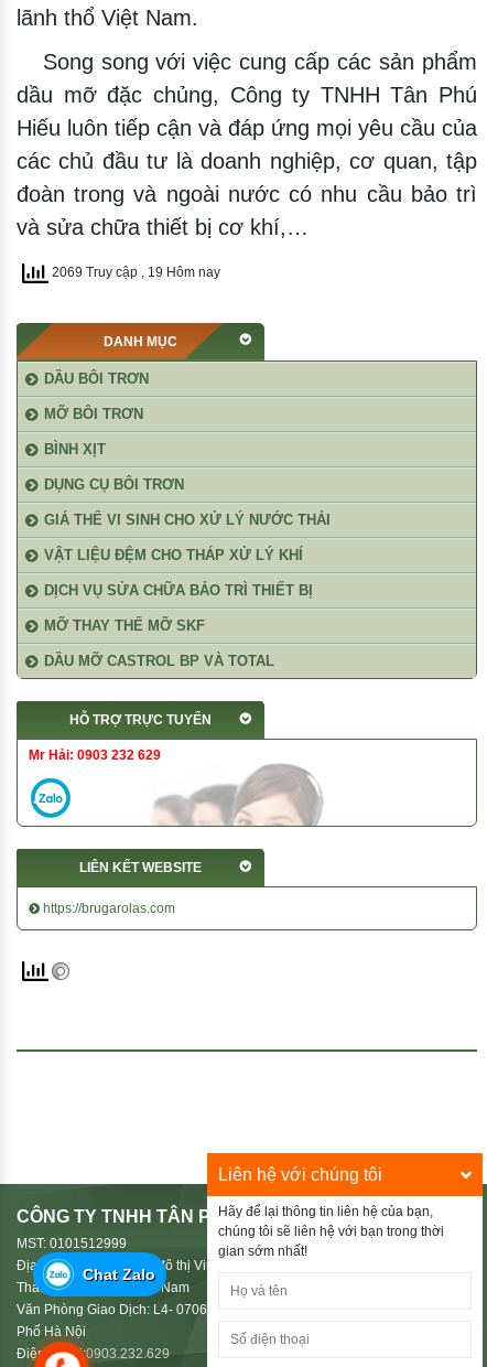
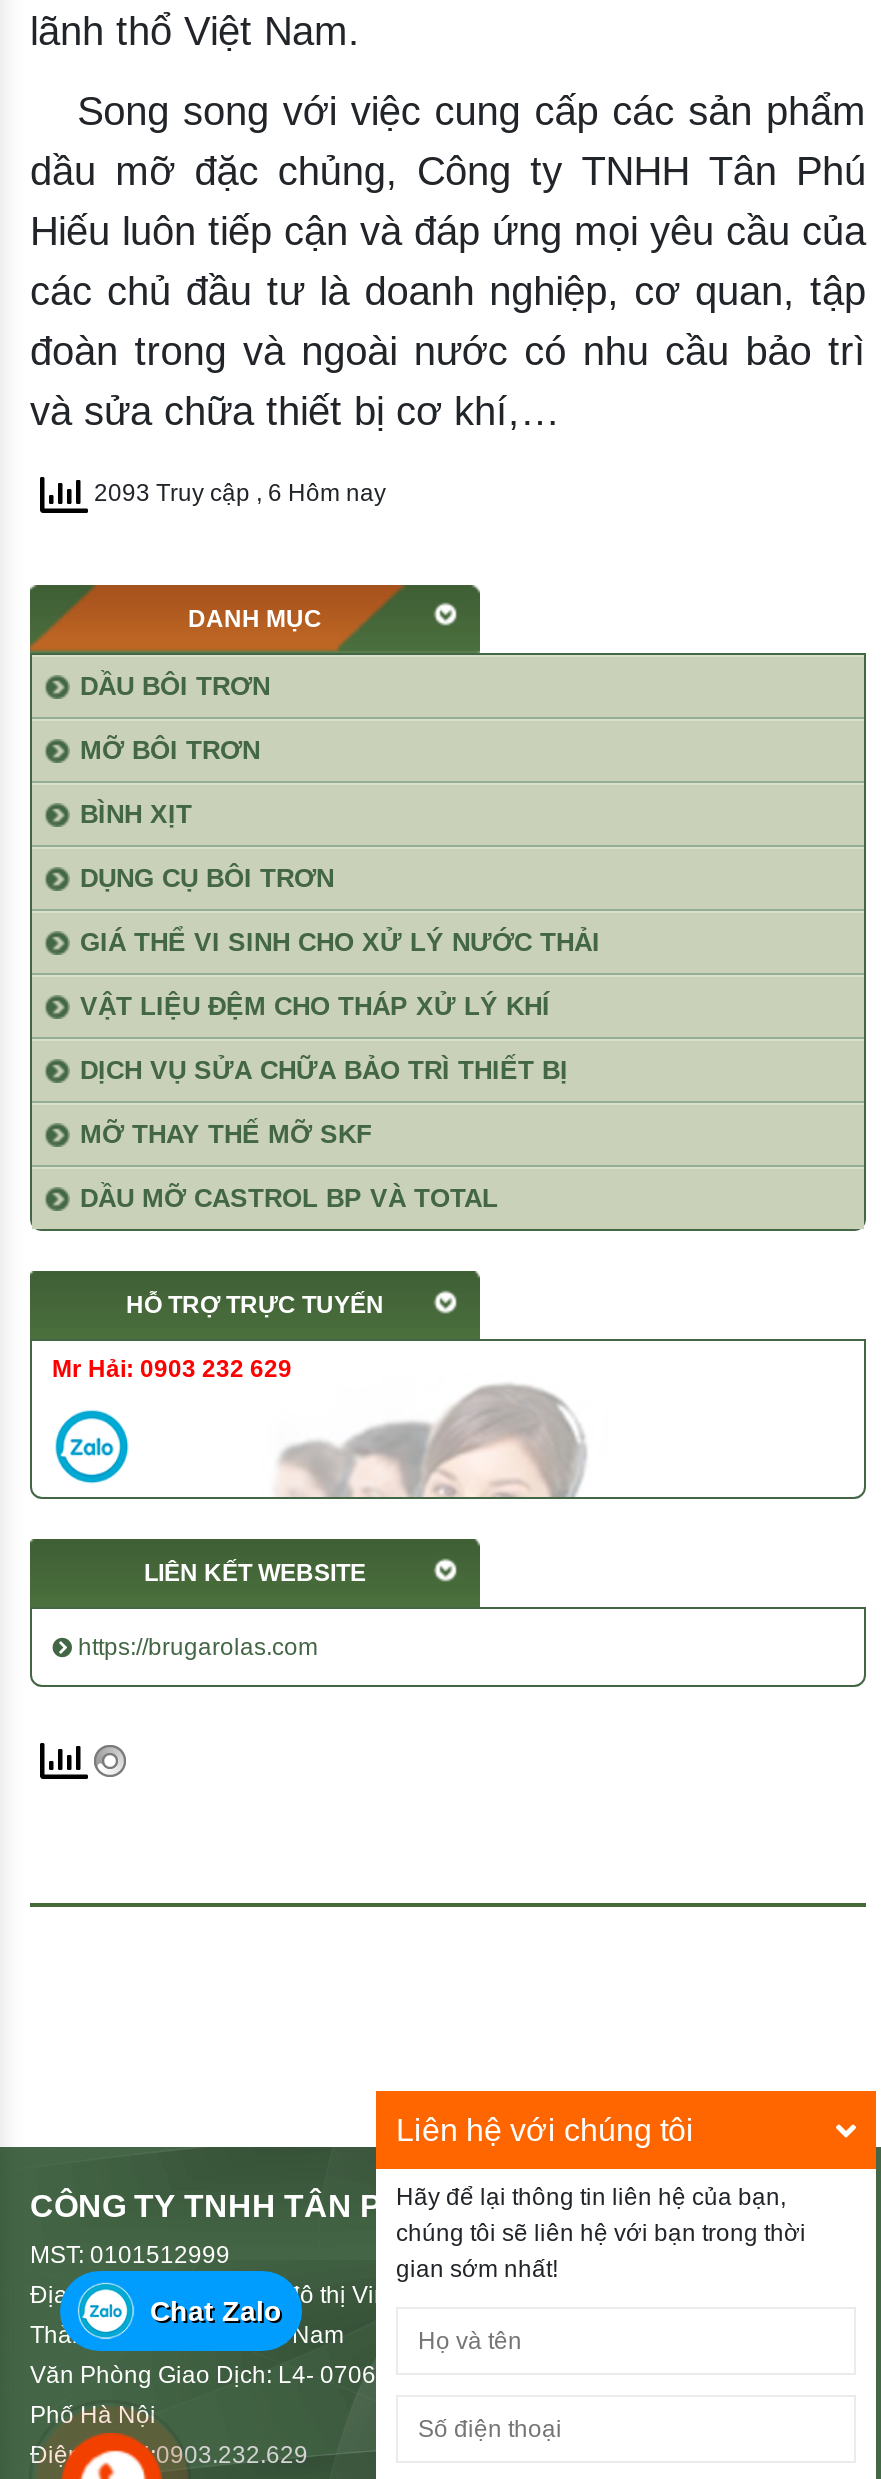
- 2069 Truy cập, 19 Hôm nay
+ 2093 Truy cập, 6 Hôm nay
